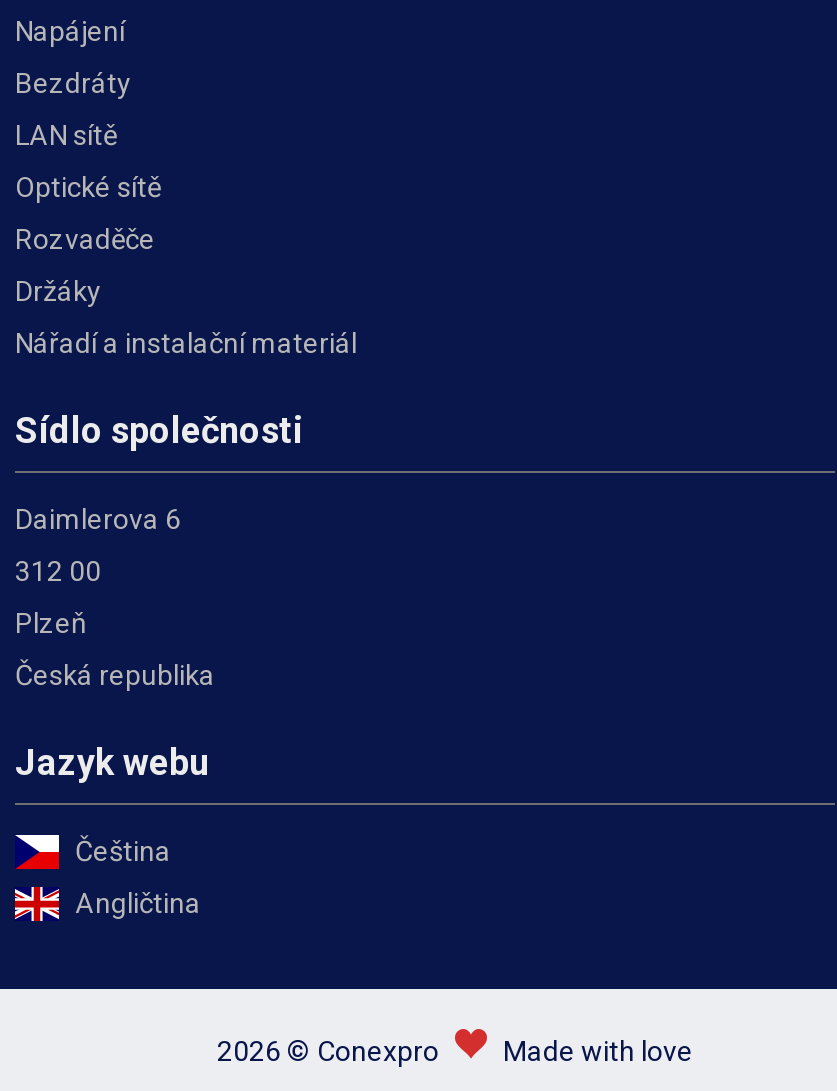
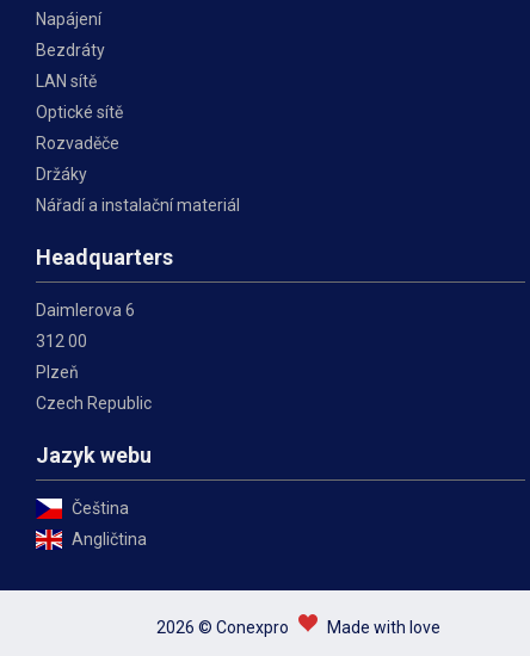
- Sídlo společnosti
+ Headquarters

- Česká republika
+ Czech Republic
